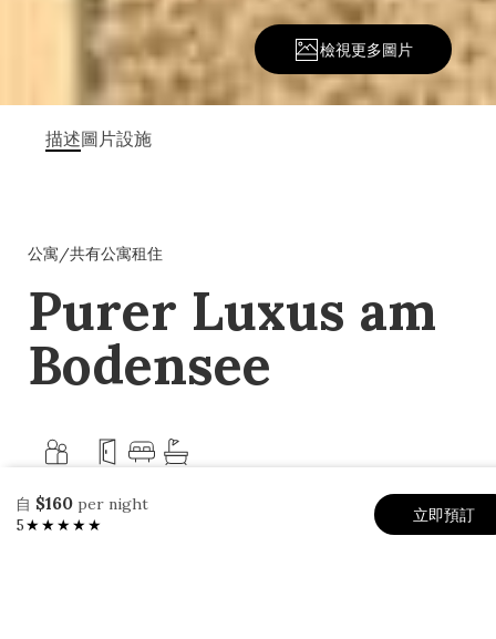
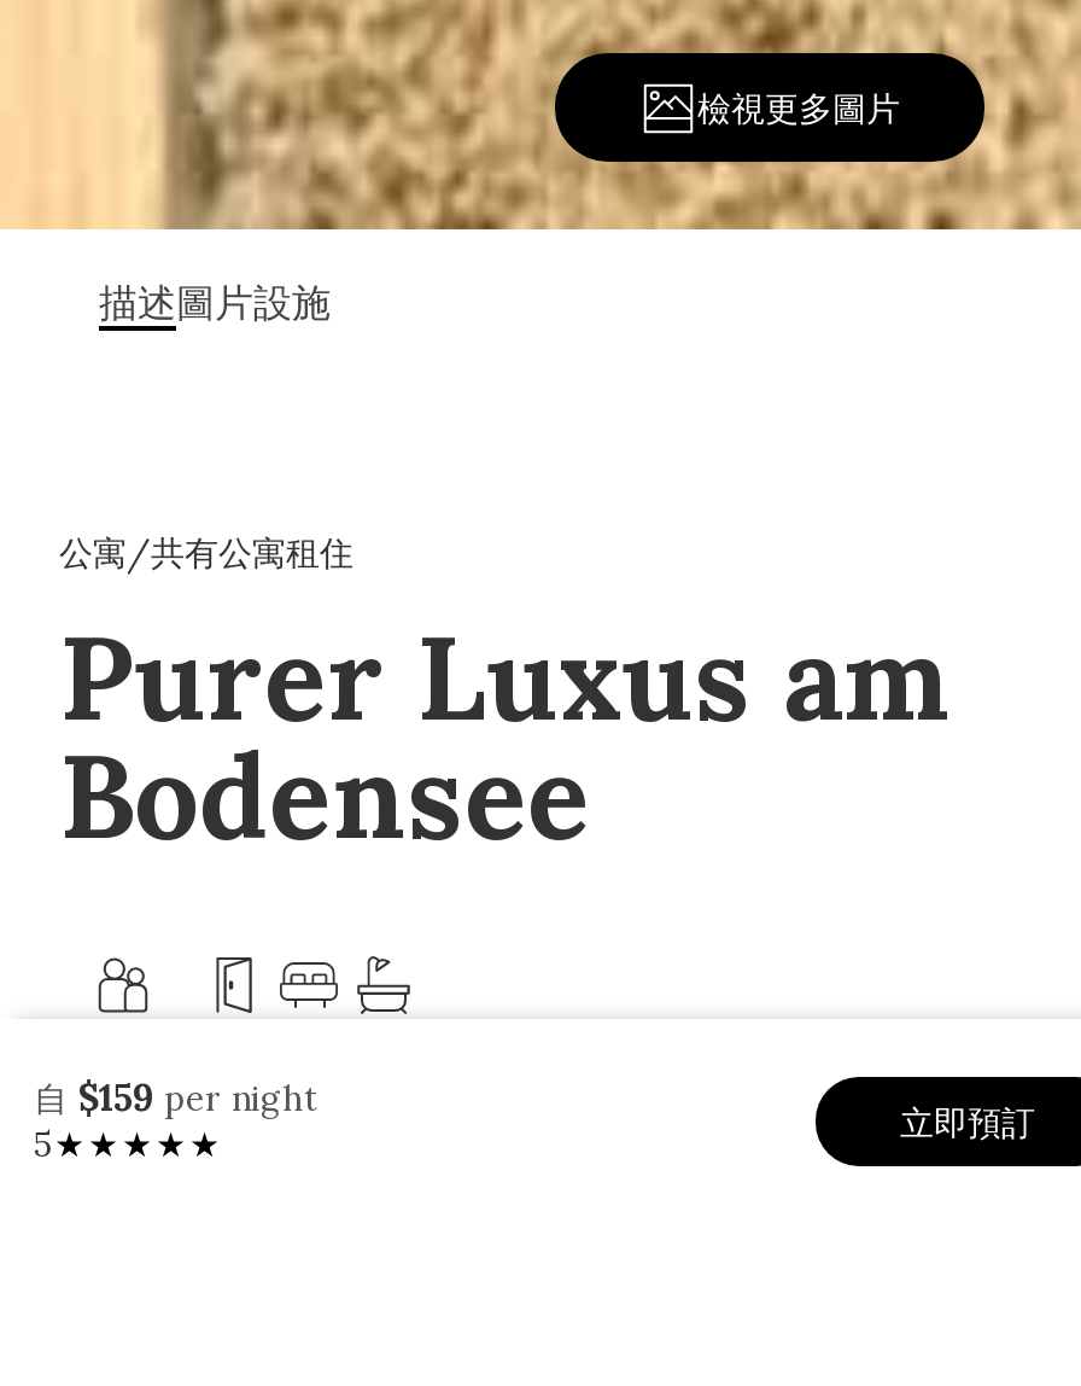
- 自 $160 per night
+ 自 $159 per night
